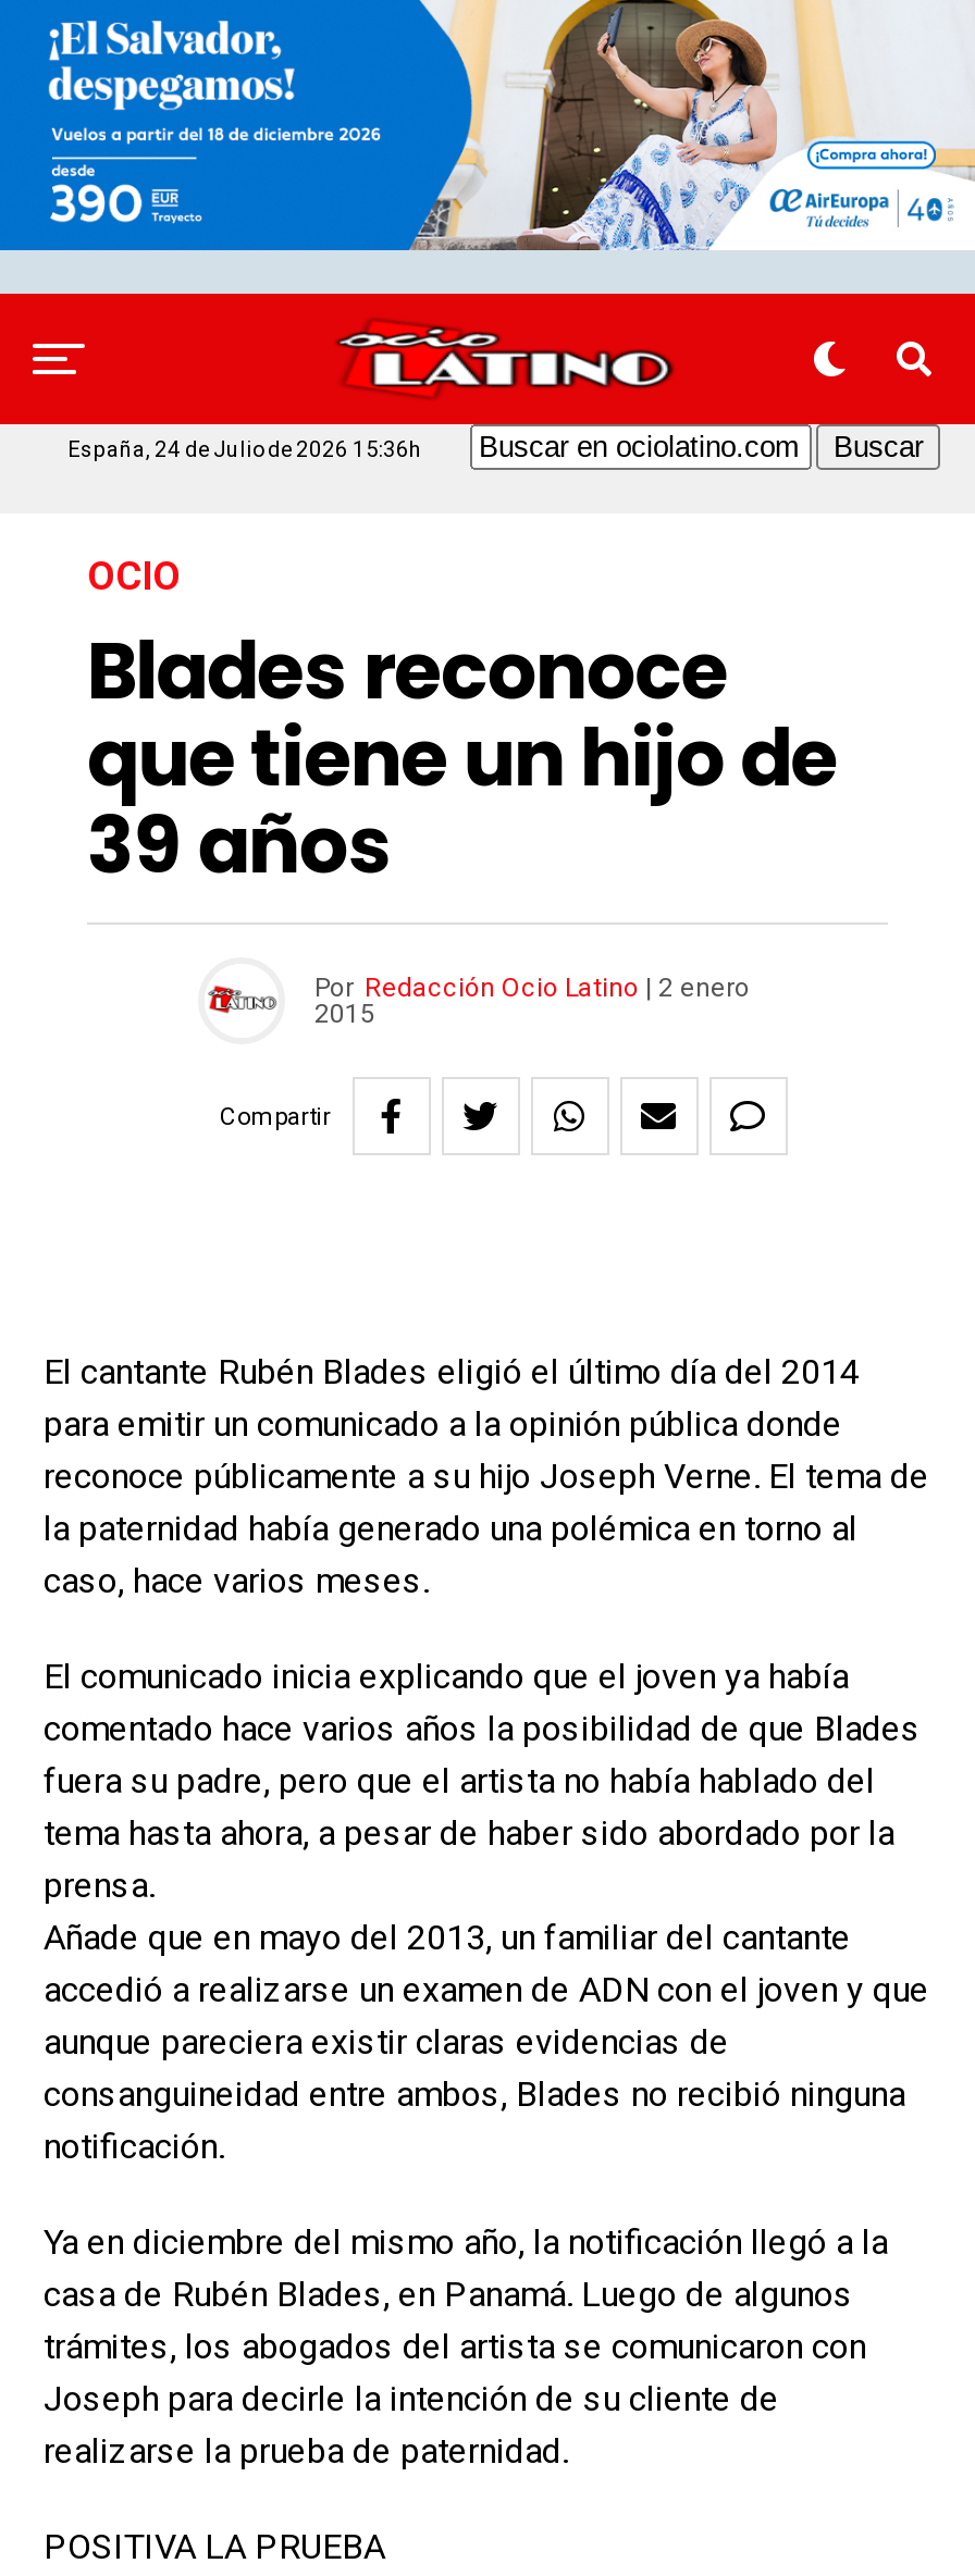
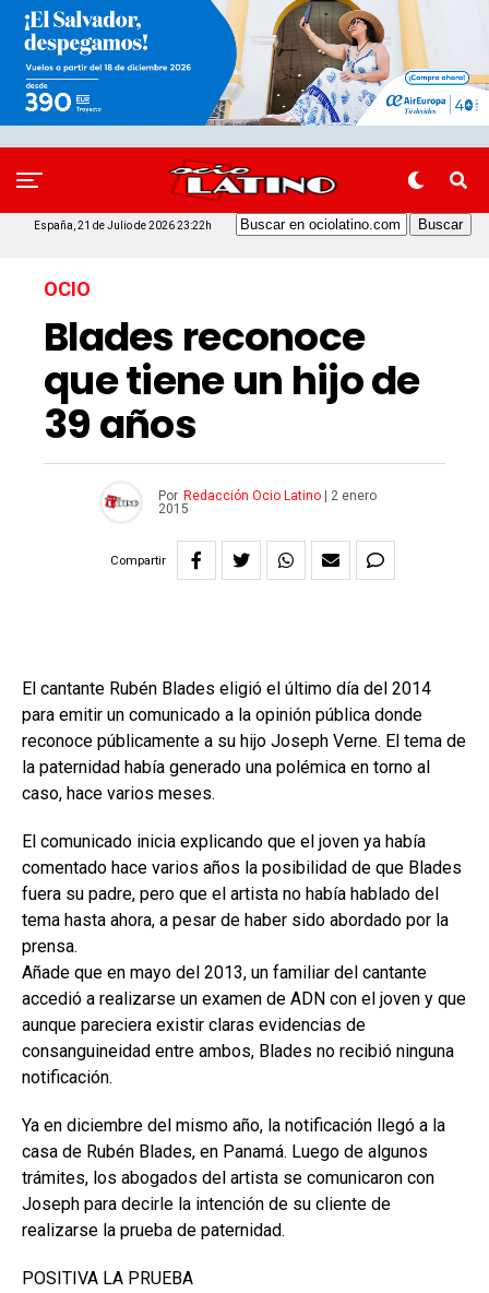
- España, 24 de Julio de 2026 15:36h
+ España, 21 de Julio de 2026 23:22h
